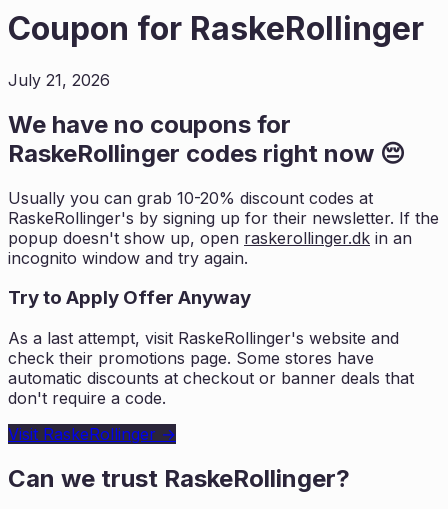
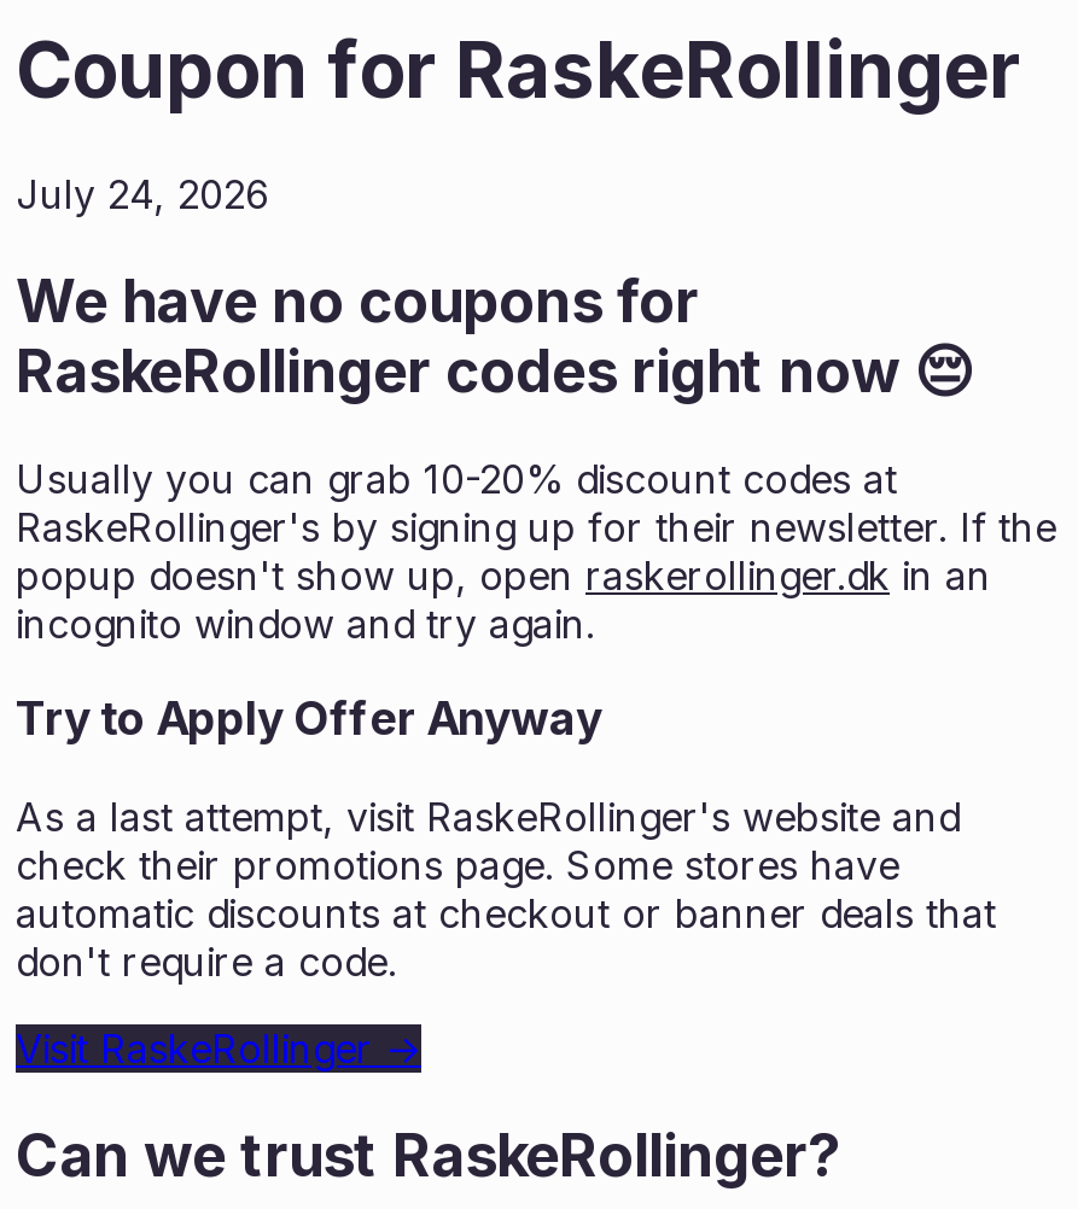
- July 21, 2026
+ July 24, 2026
